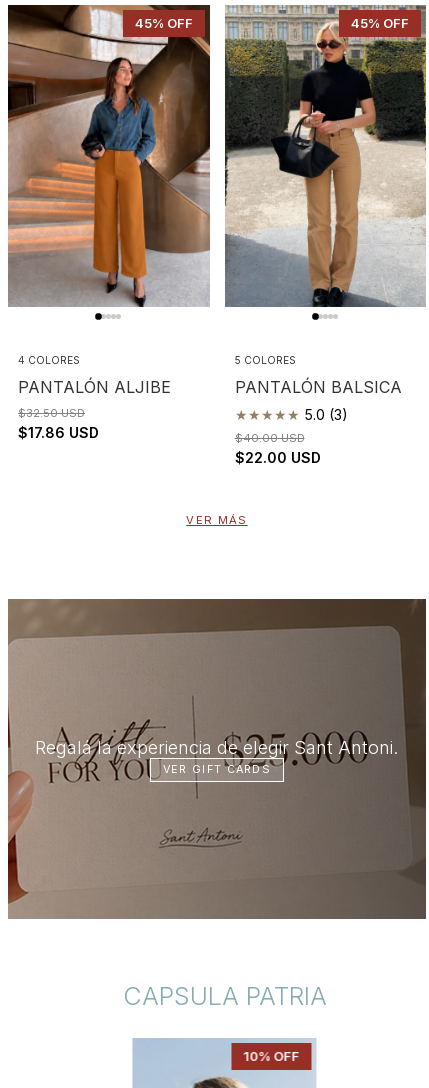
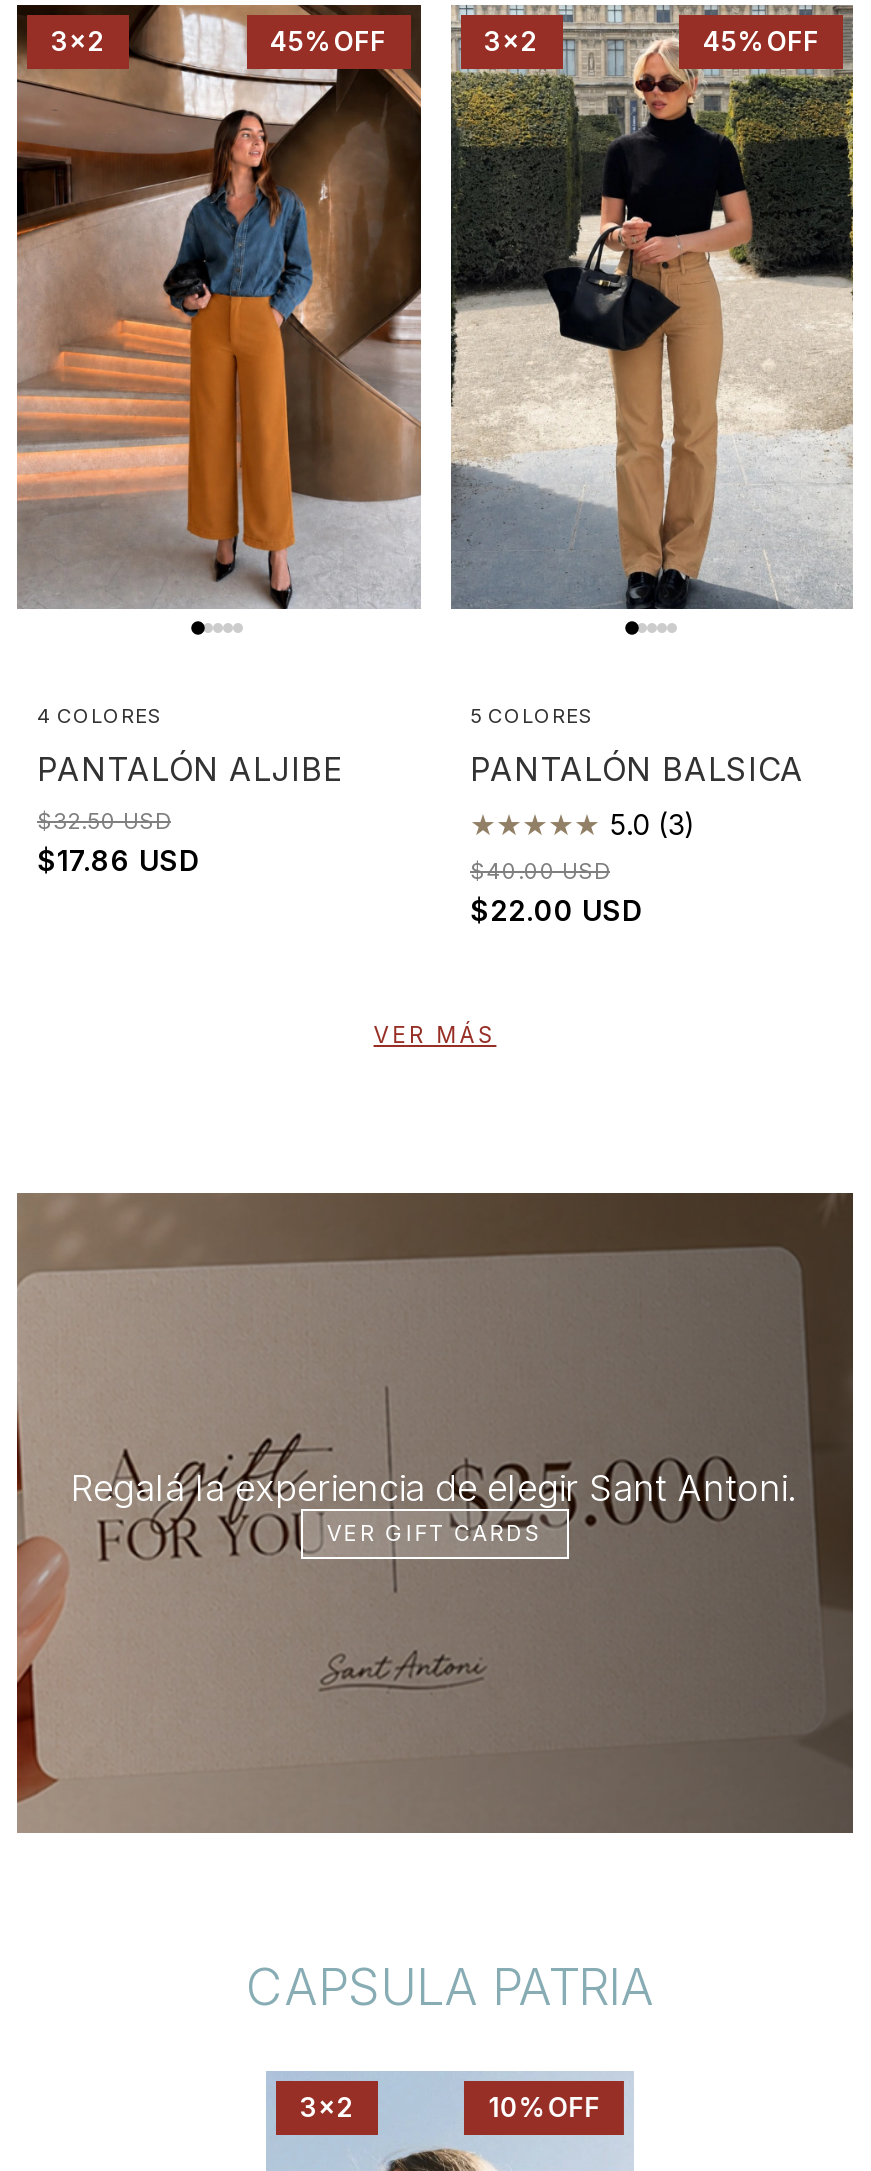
+ 3x2

+ 3x2

+ 3x2
